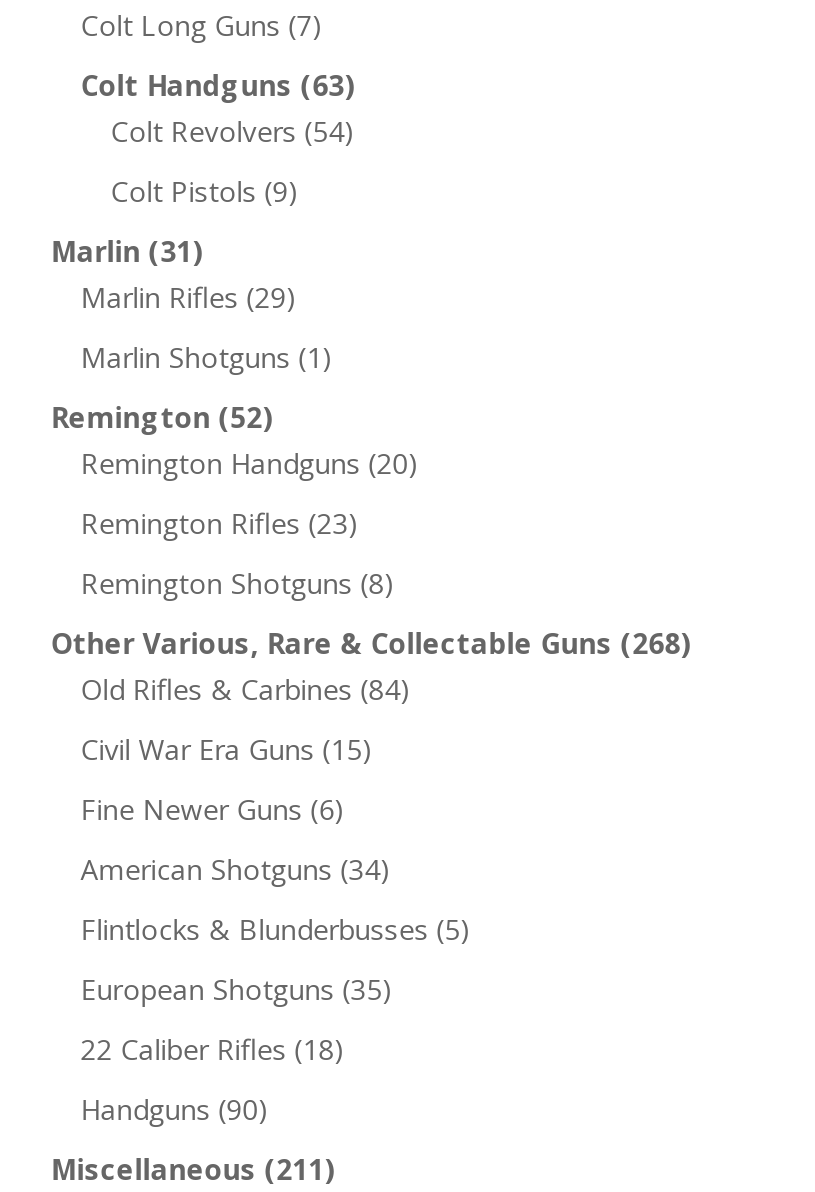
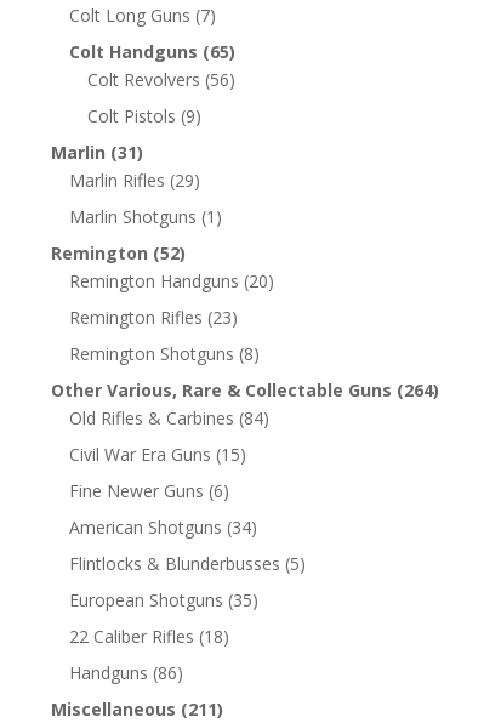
- Colt Handguns (63)
+ Colt Handguns (65)

- Colt Revolvers (54)
+ Colt Revolvers (56)

- Other Various, Rare & Collectable Guns (268)
+ Other Various, Rare & Collectable Guns (264)

- Handguns (90)
+ Handguns (86)
